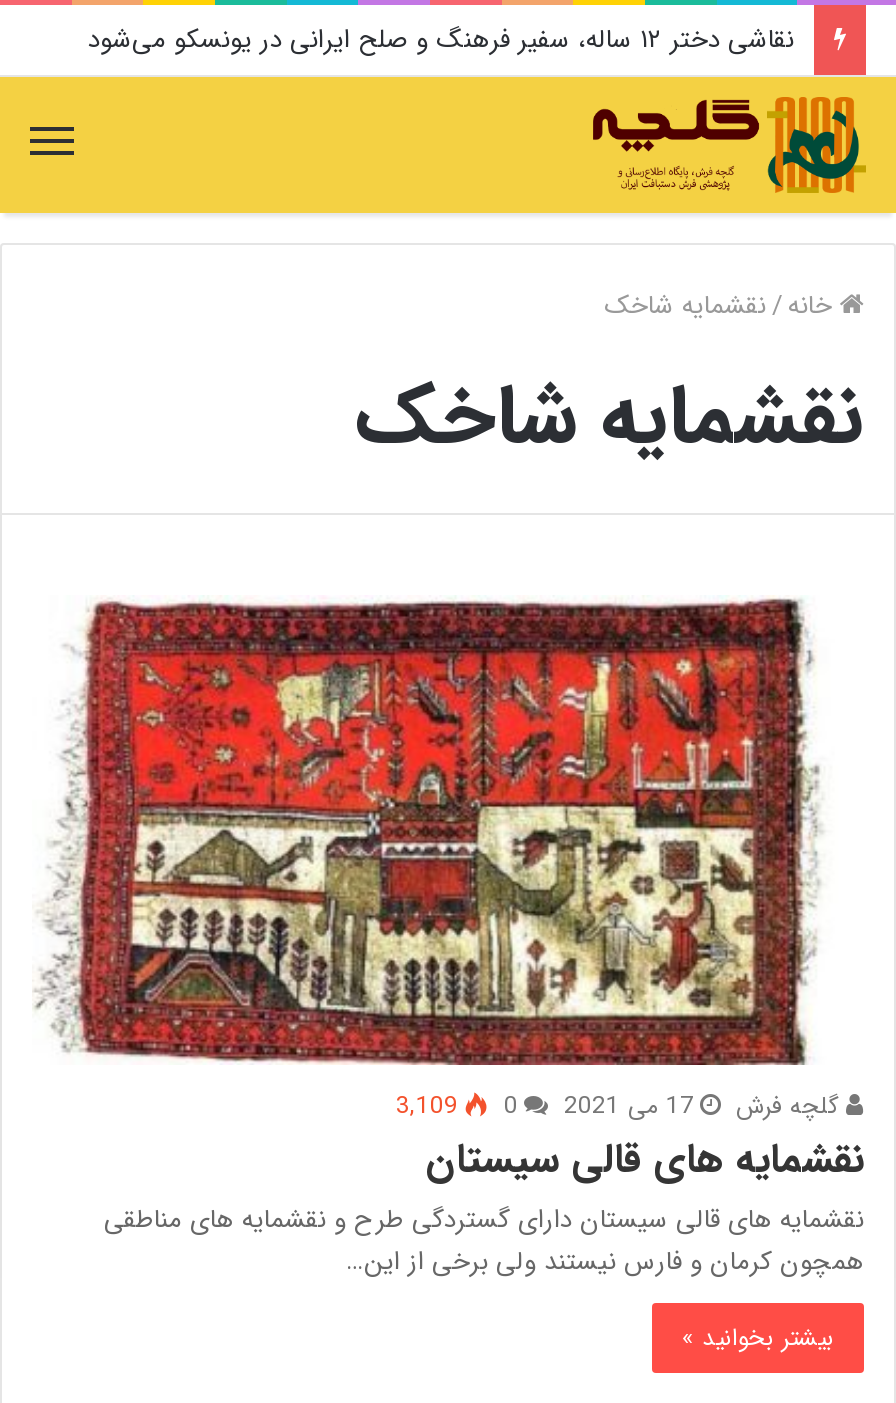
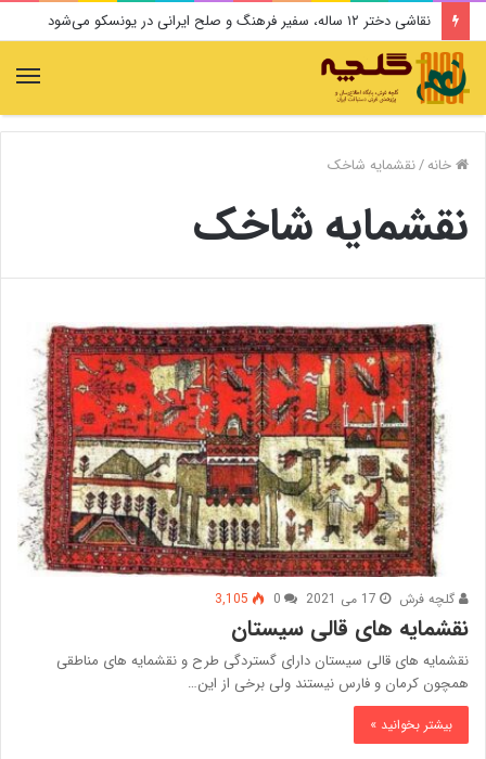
- 3,109 0
+ 3,105 0
